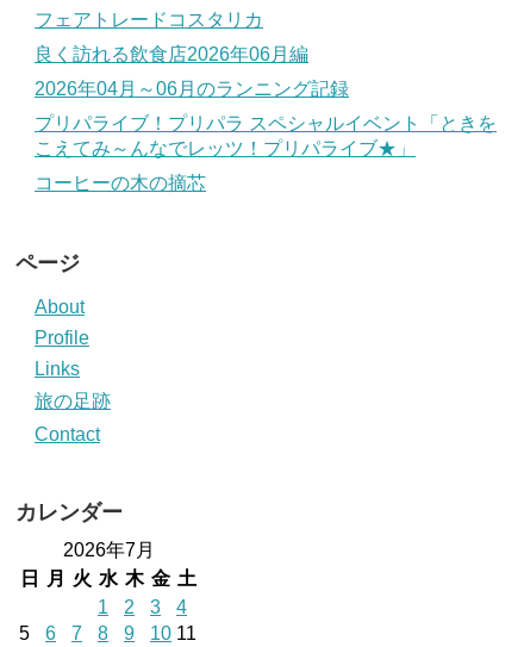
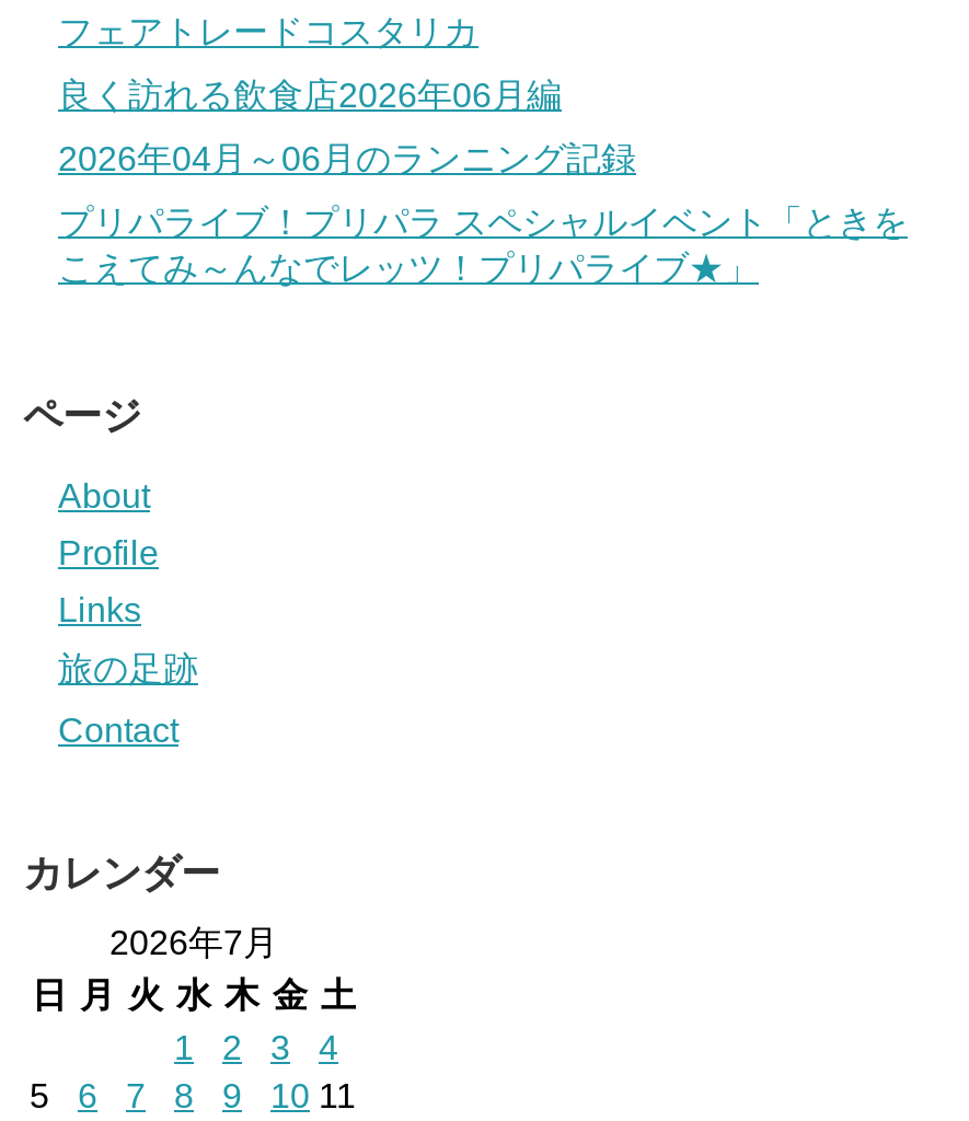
- コーヒーの木の摘芯
